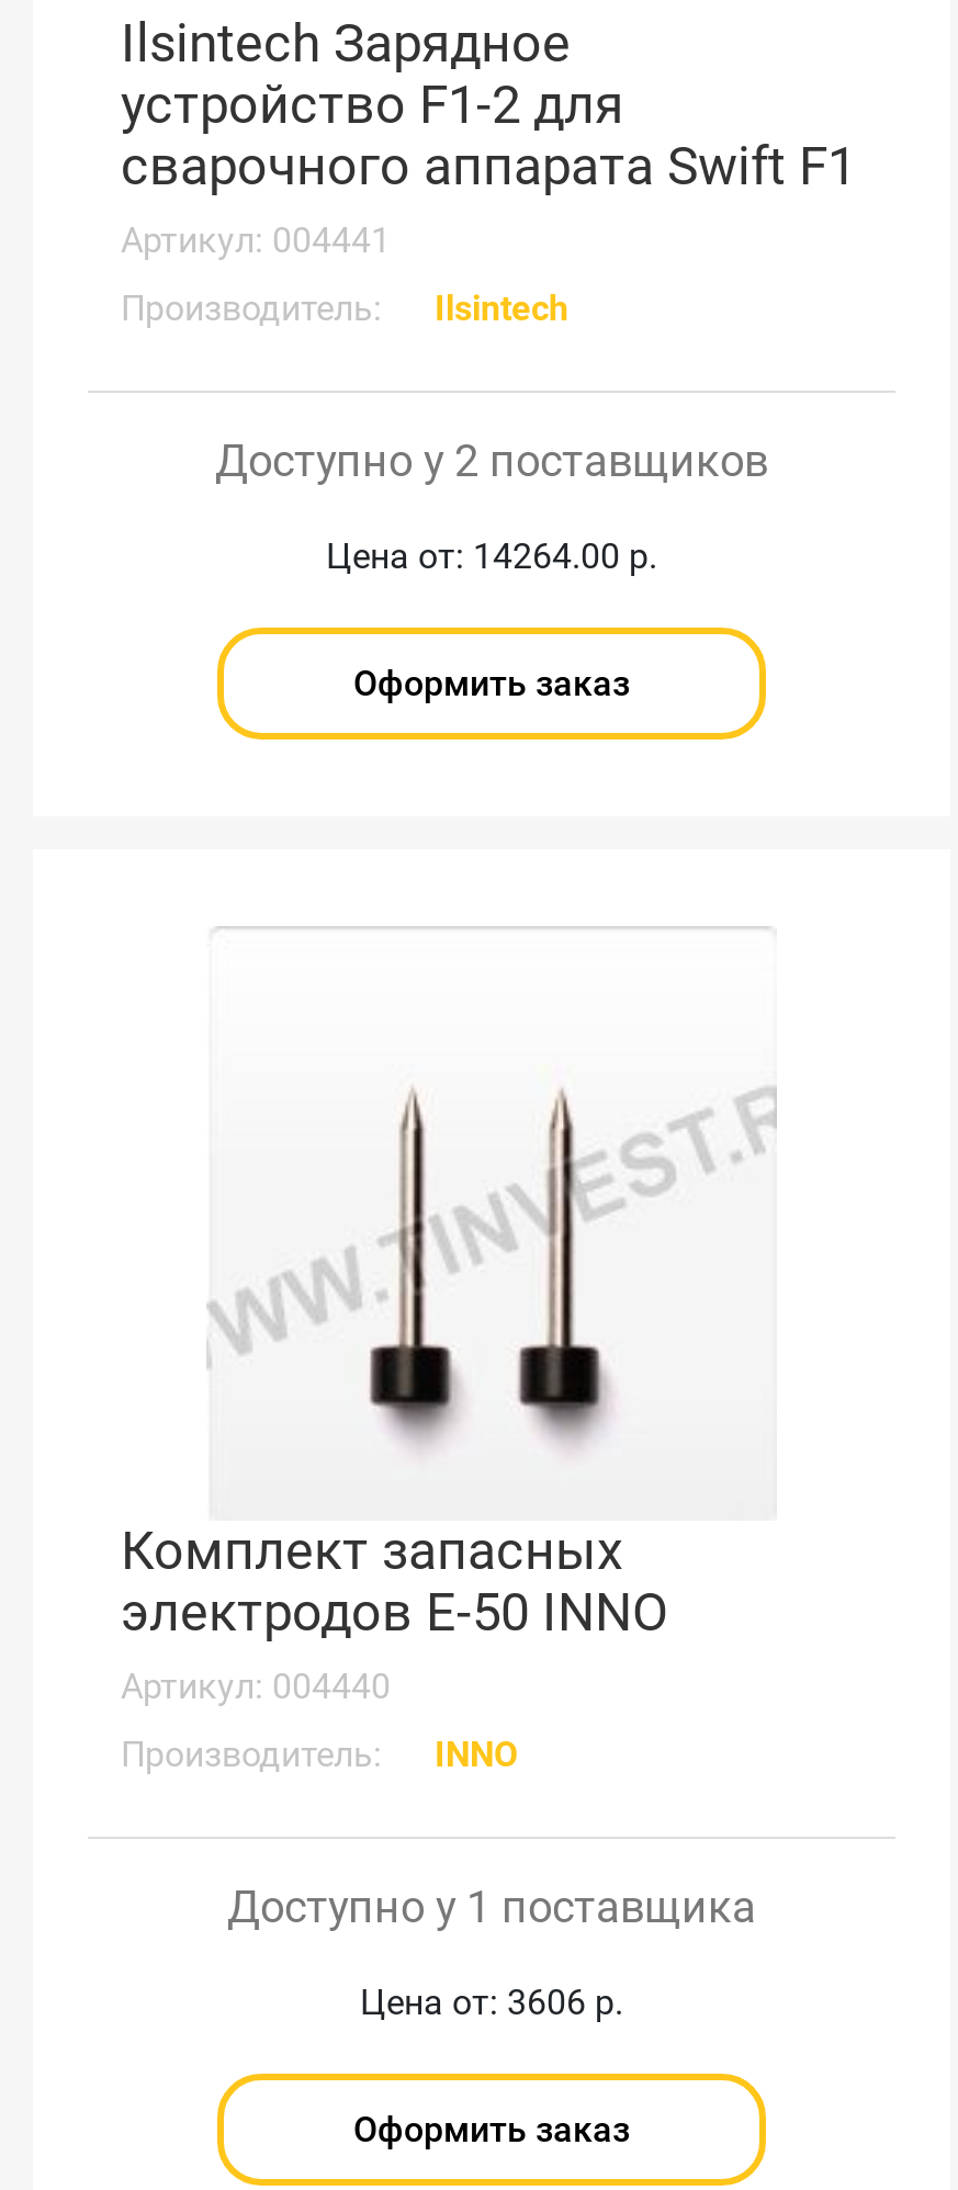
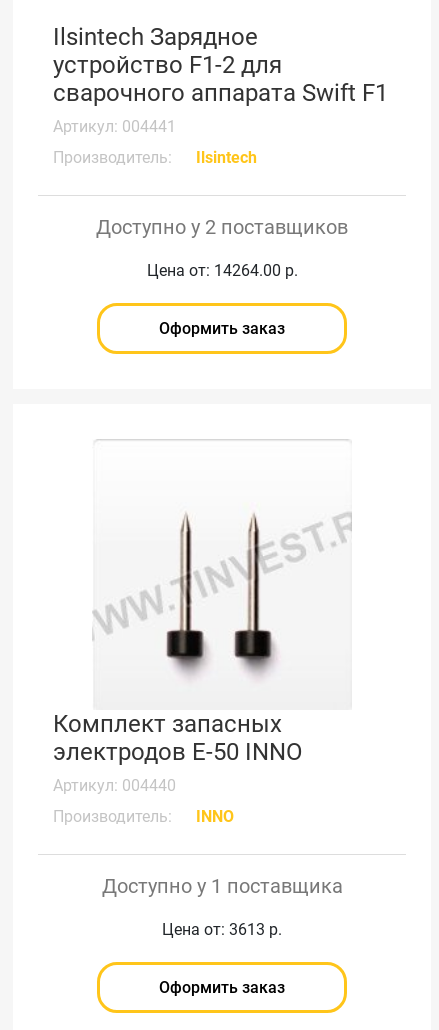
- Цена от: 3606 р.
+ Цена от: 3613 р.
